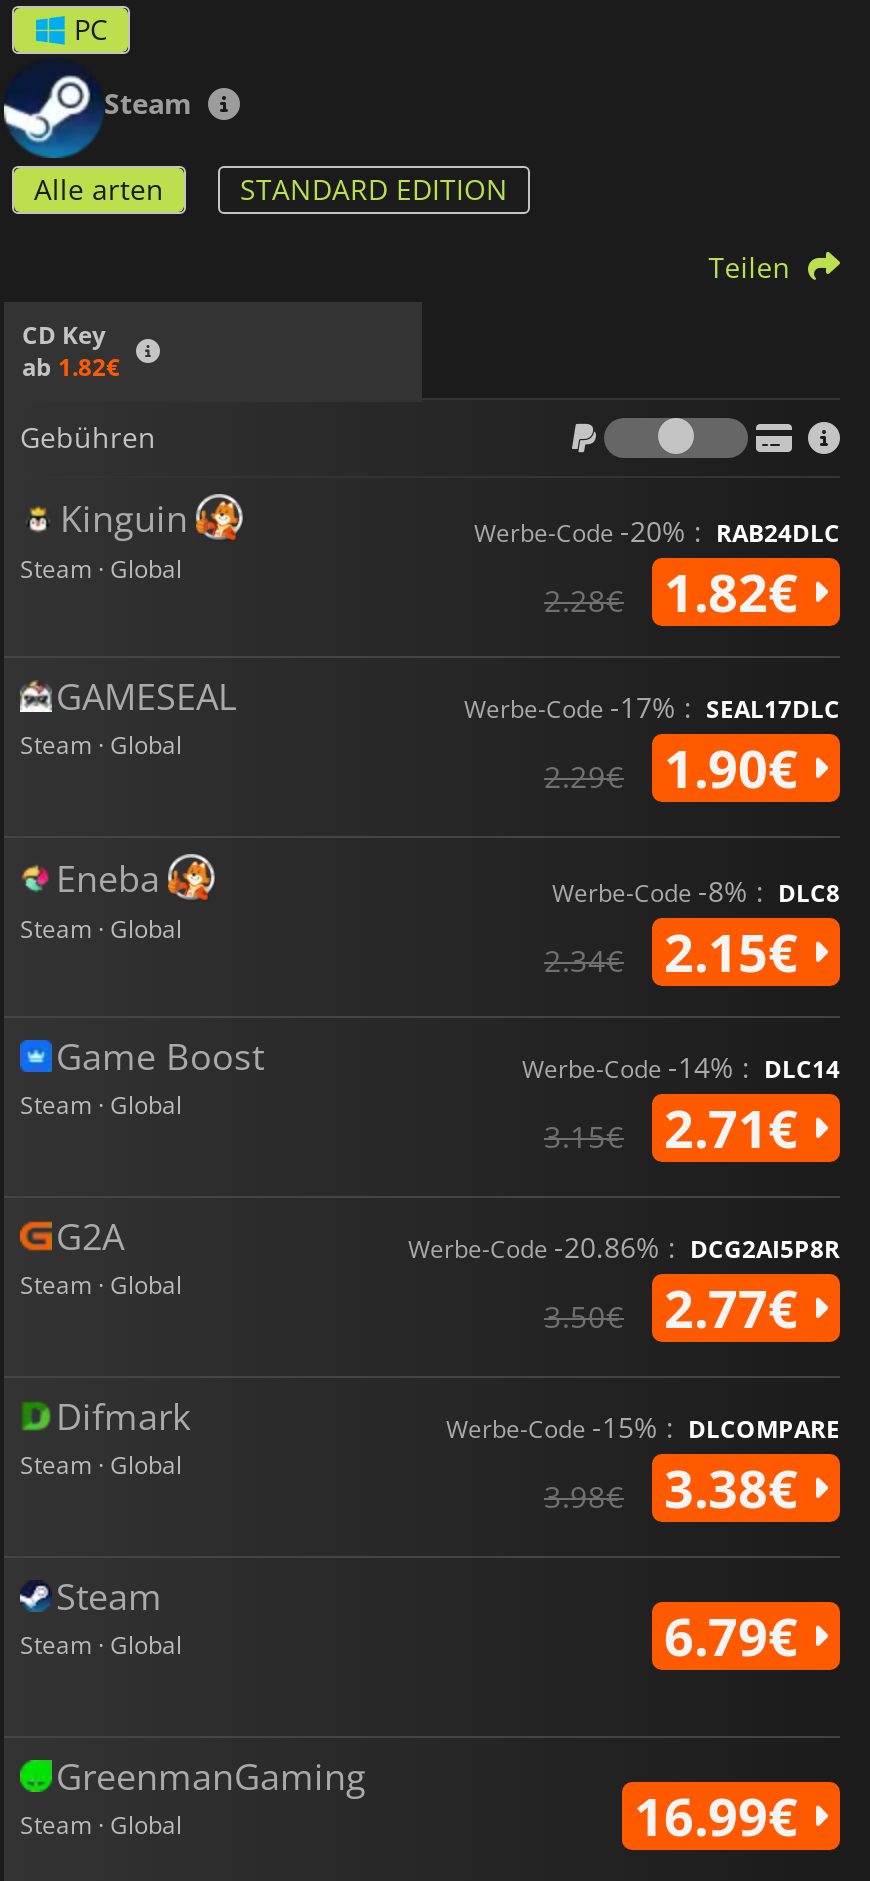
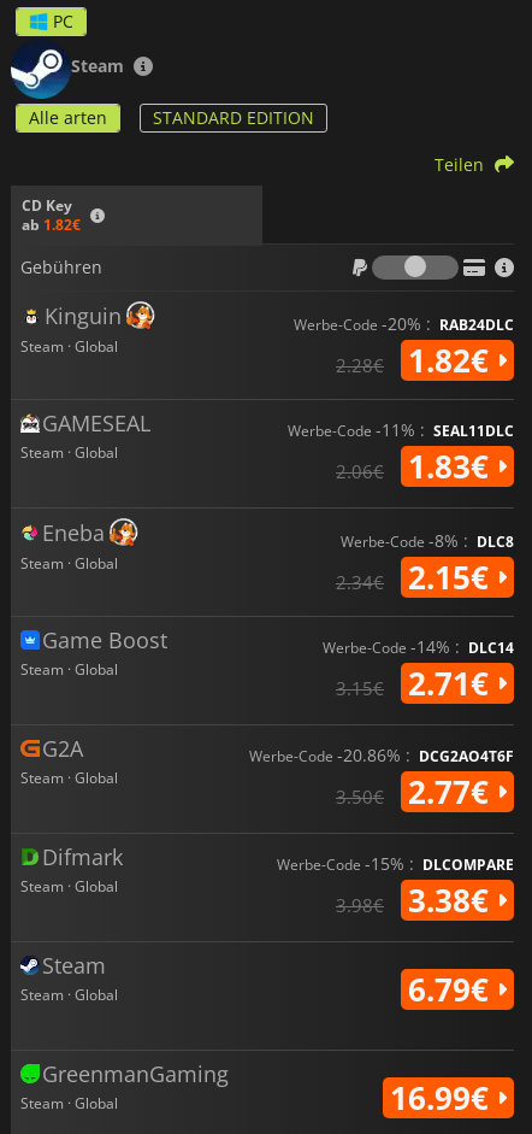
- Werbe-Code -17% : SEAL17DLC
+ Werbe-Code -11% : SEAL11DLC

- 1.90€
+ 1.83€

- 2.29€
+ 2.06€

- Werbe-Code -20.86% : DCG2AI5P8R
+ Werbe-Code -20.86% : DCG2AO4T6F
